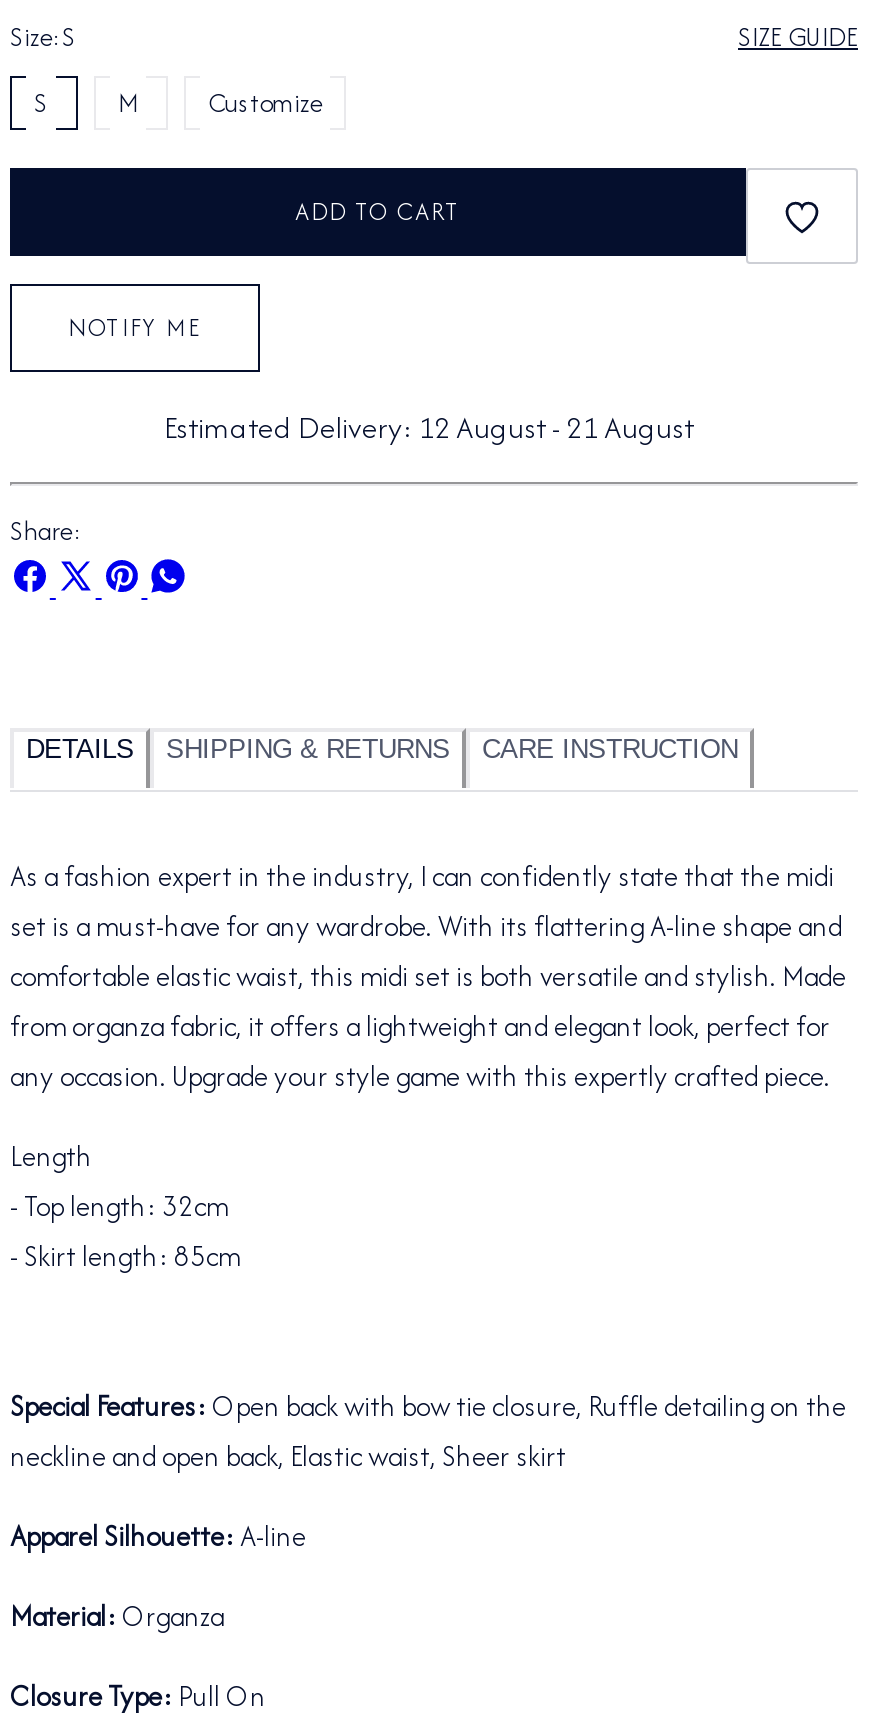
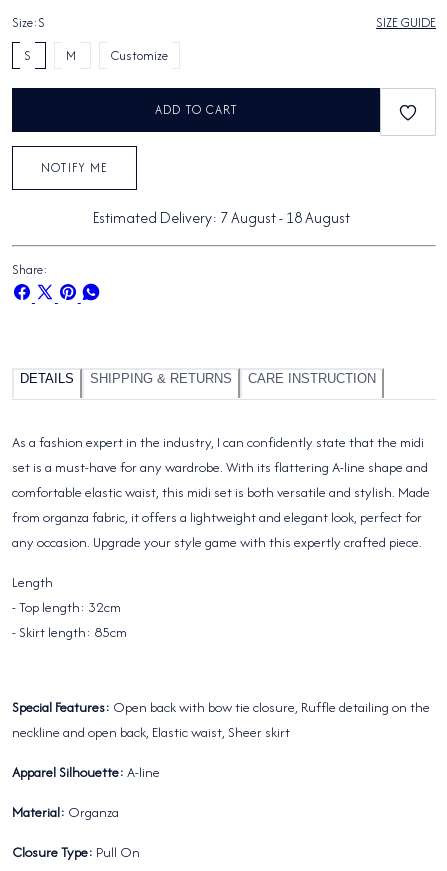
- Estimated Delivery: 12 August- 21 August
+ Estimated Delivery: 7 August- 18 August
